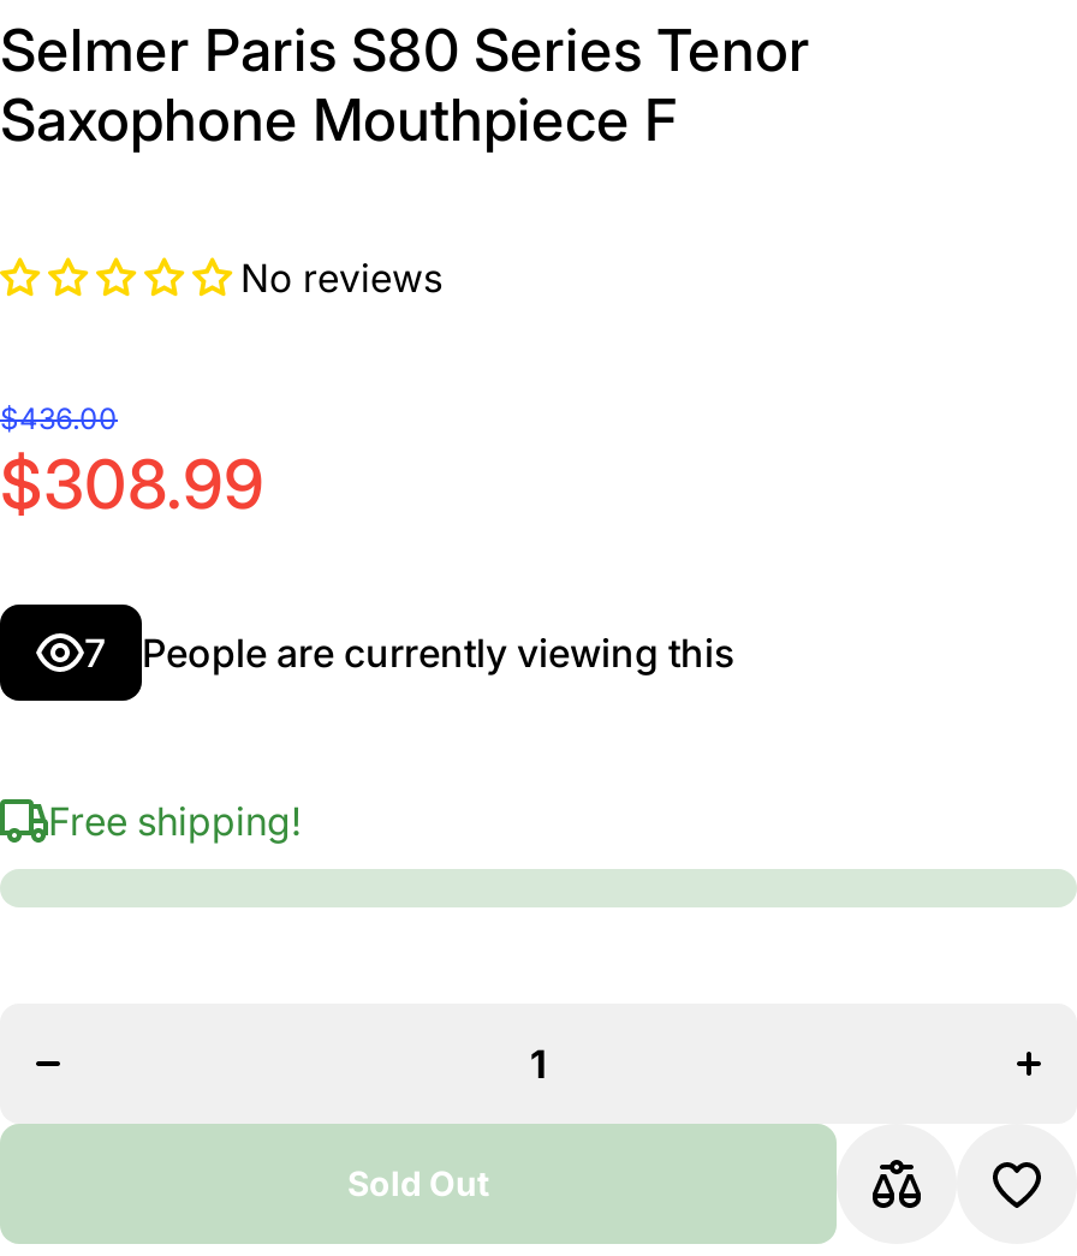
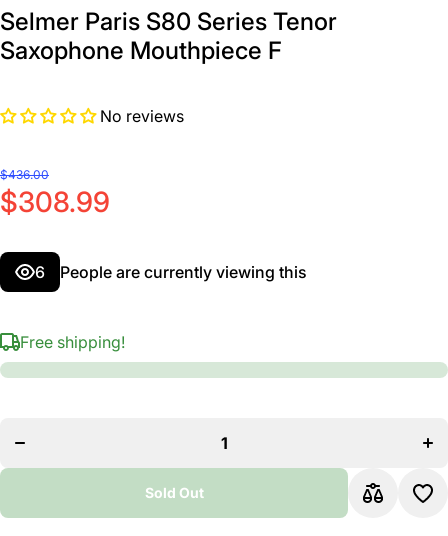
- 7 People are currently viewing this
+ 6 People are currently viewing this
